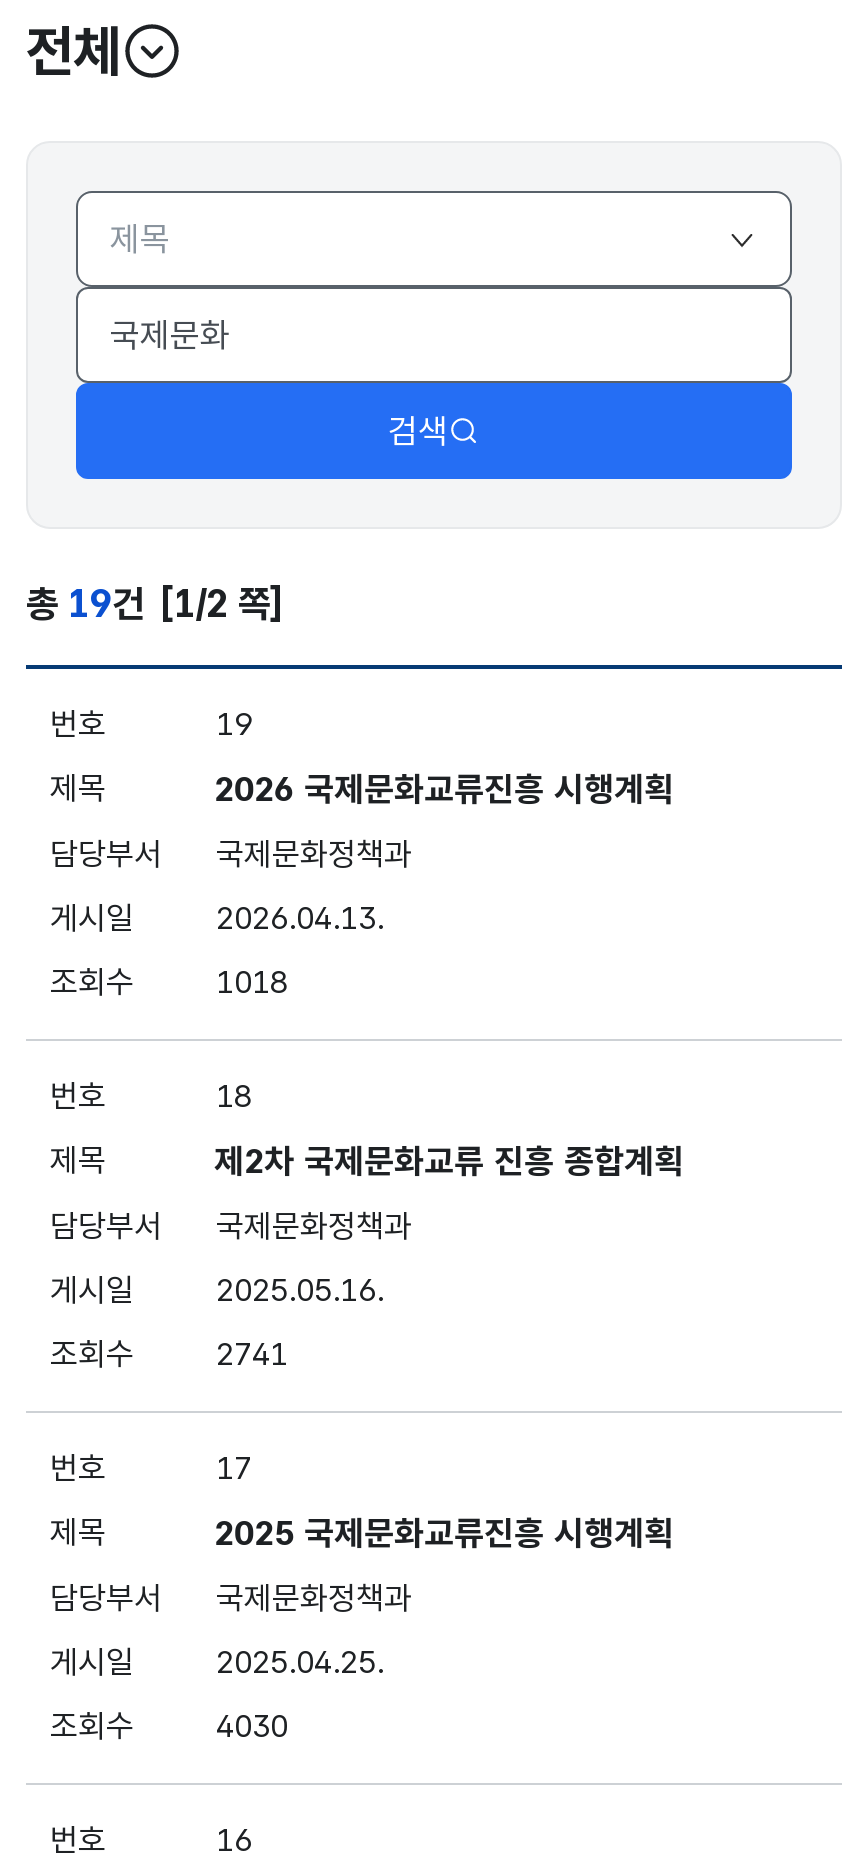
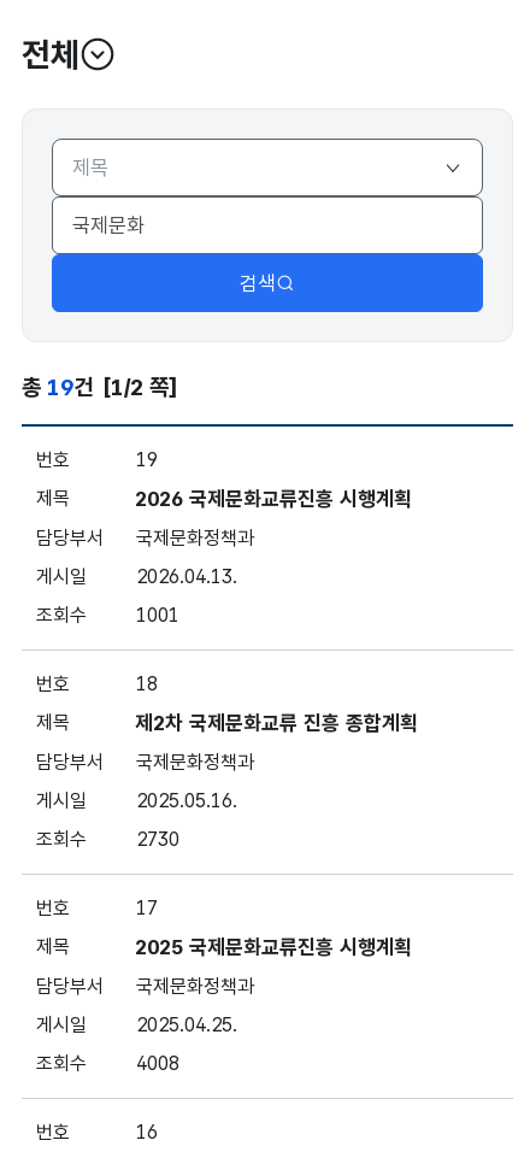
- 1018
+ 1001

- 2741
+ 2730

- 4030
+ 4008
